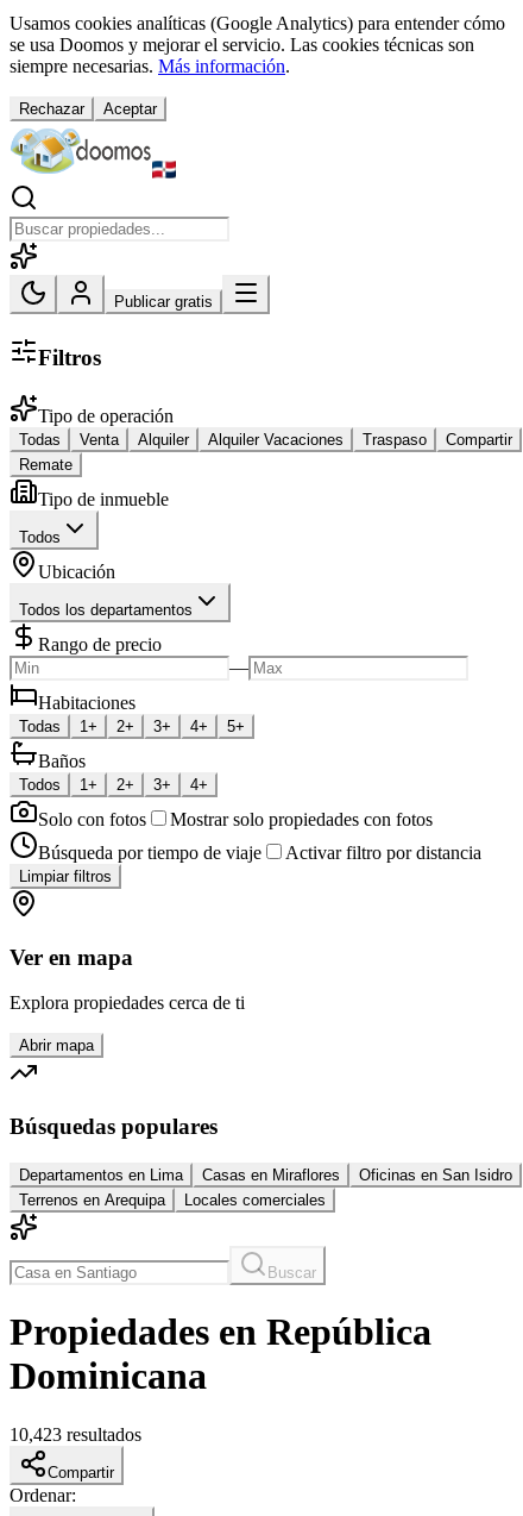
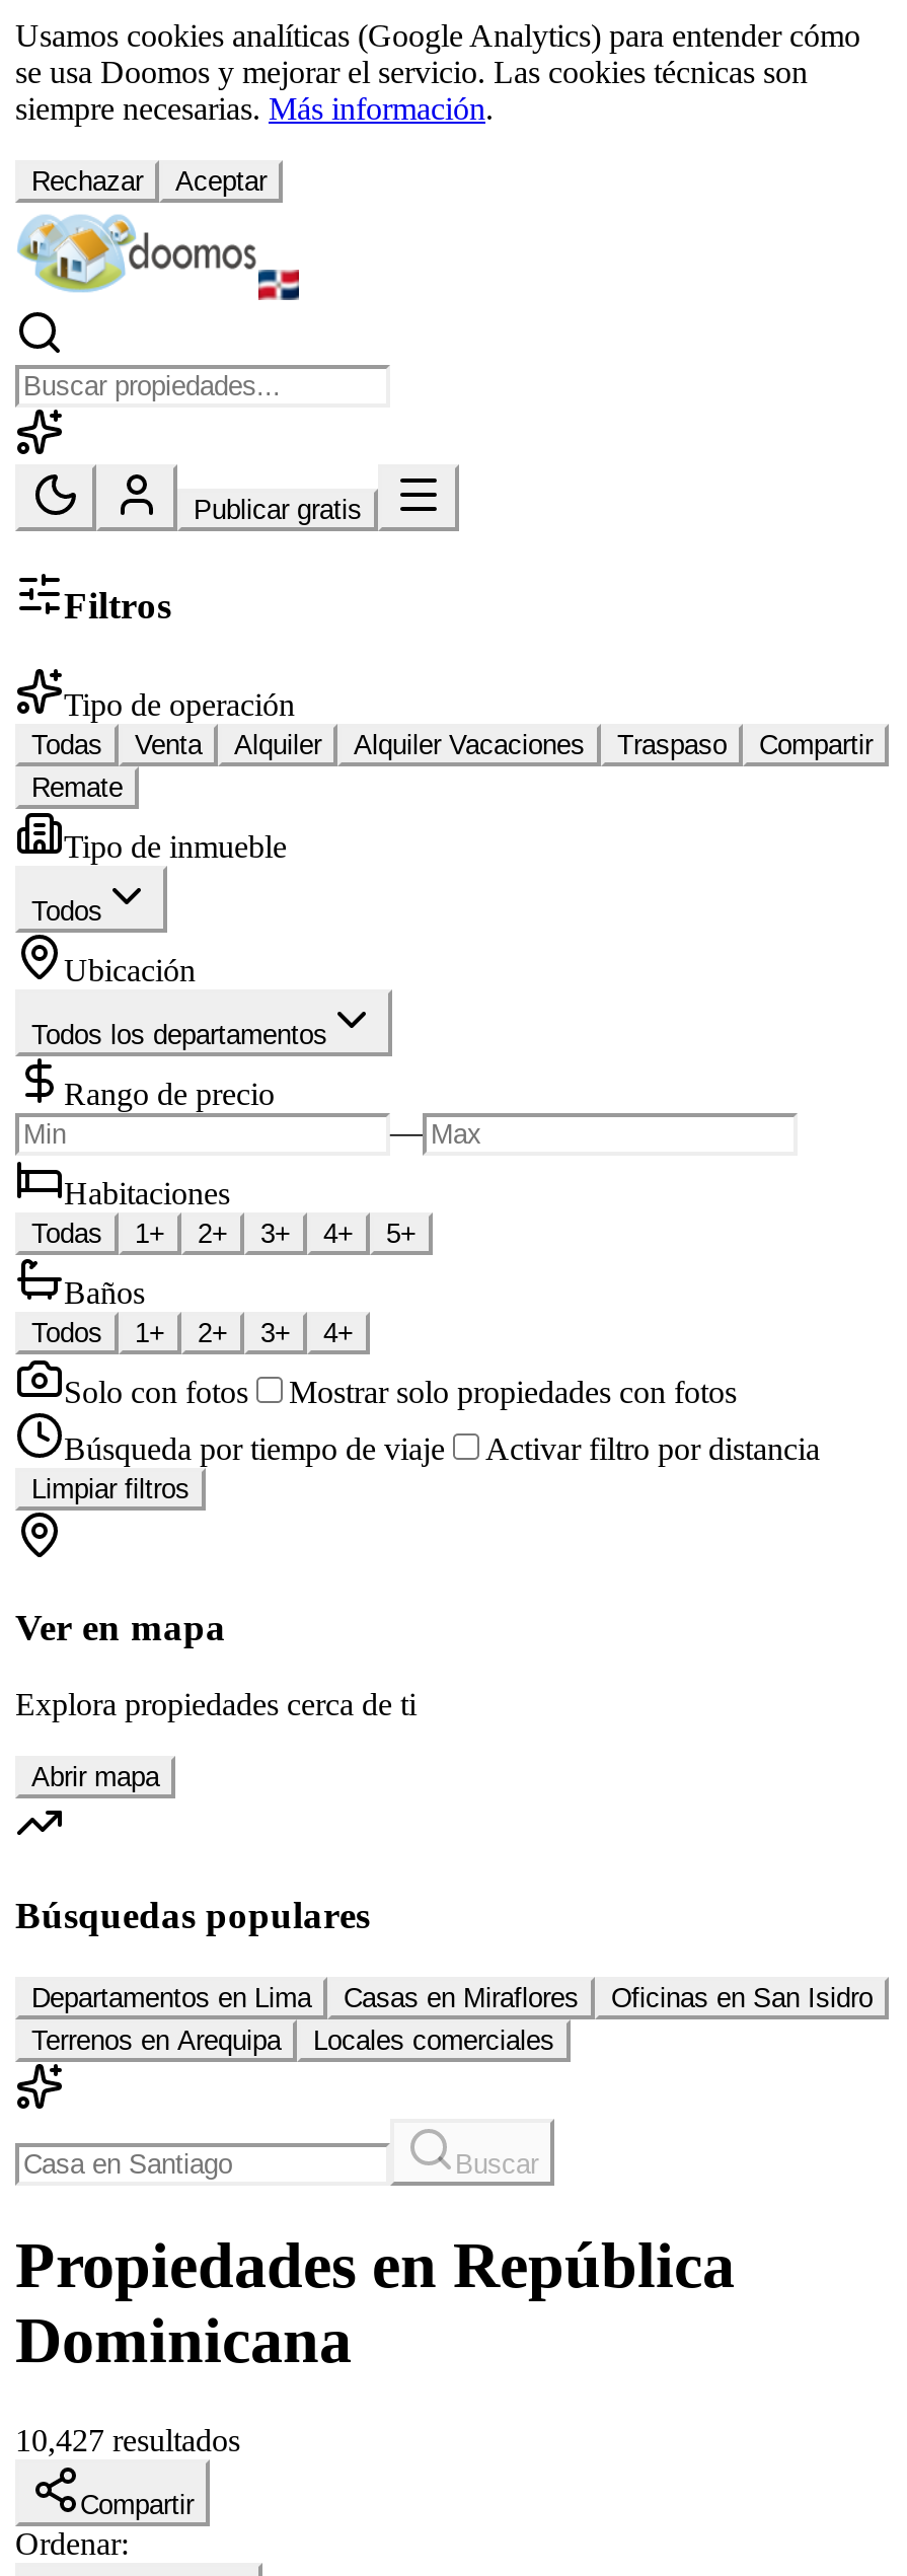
- 10,423 resultados
+ 10,427 resultados
